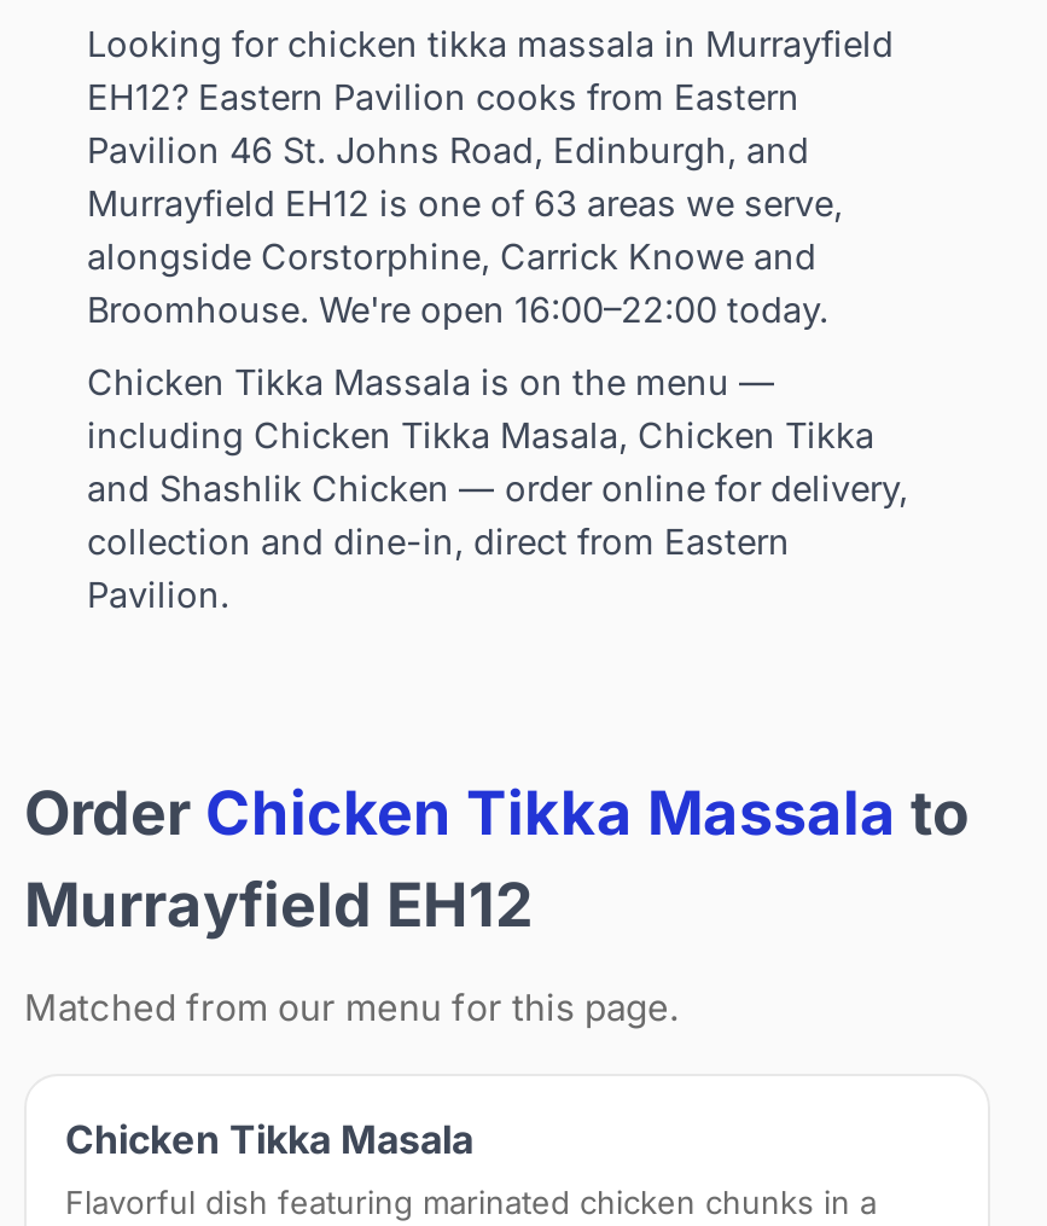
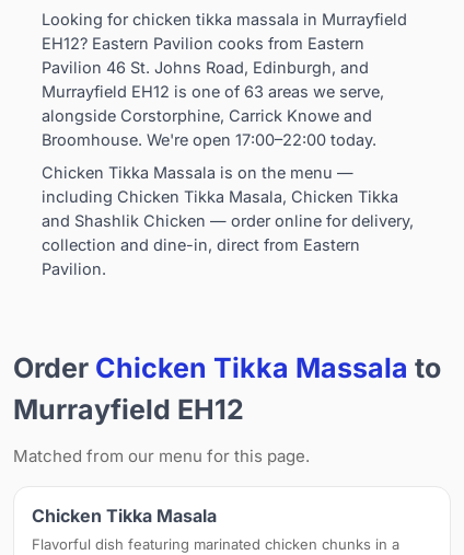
- Broomhouse. We're open 16:00–22:00 today.
+ Broomhouse. We're open 17:00–22:00 today.
